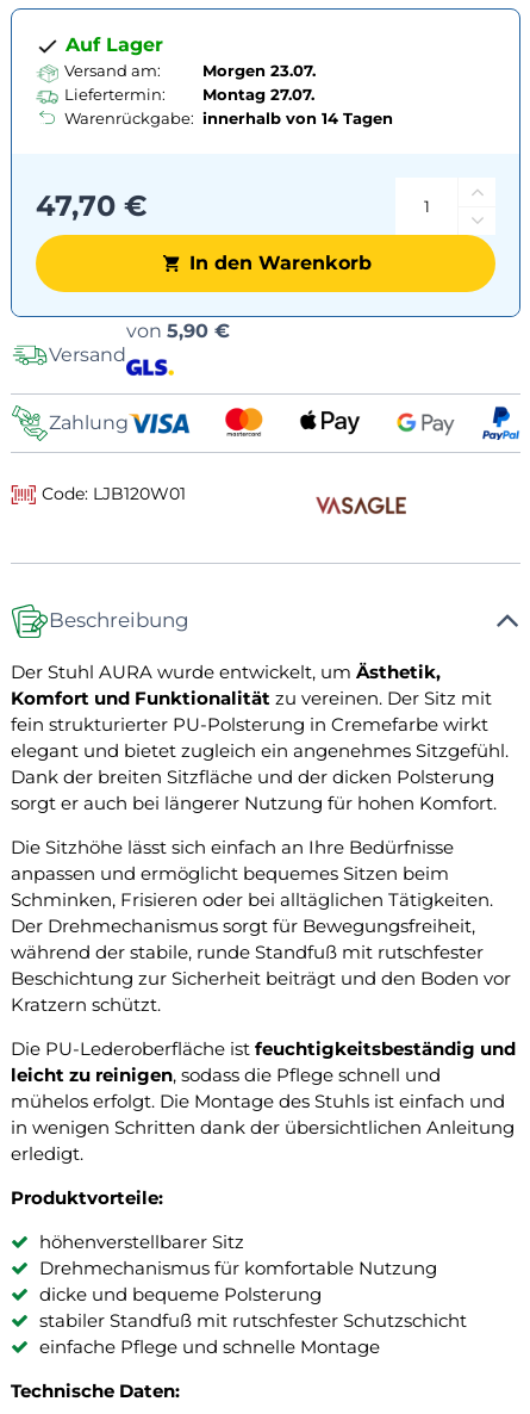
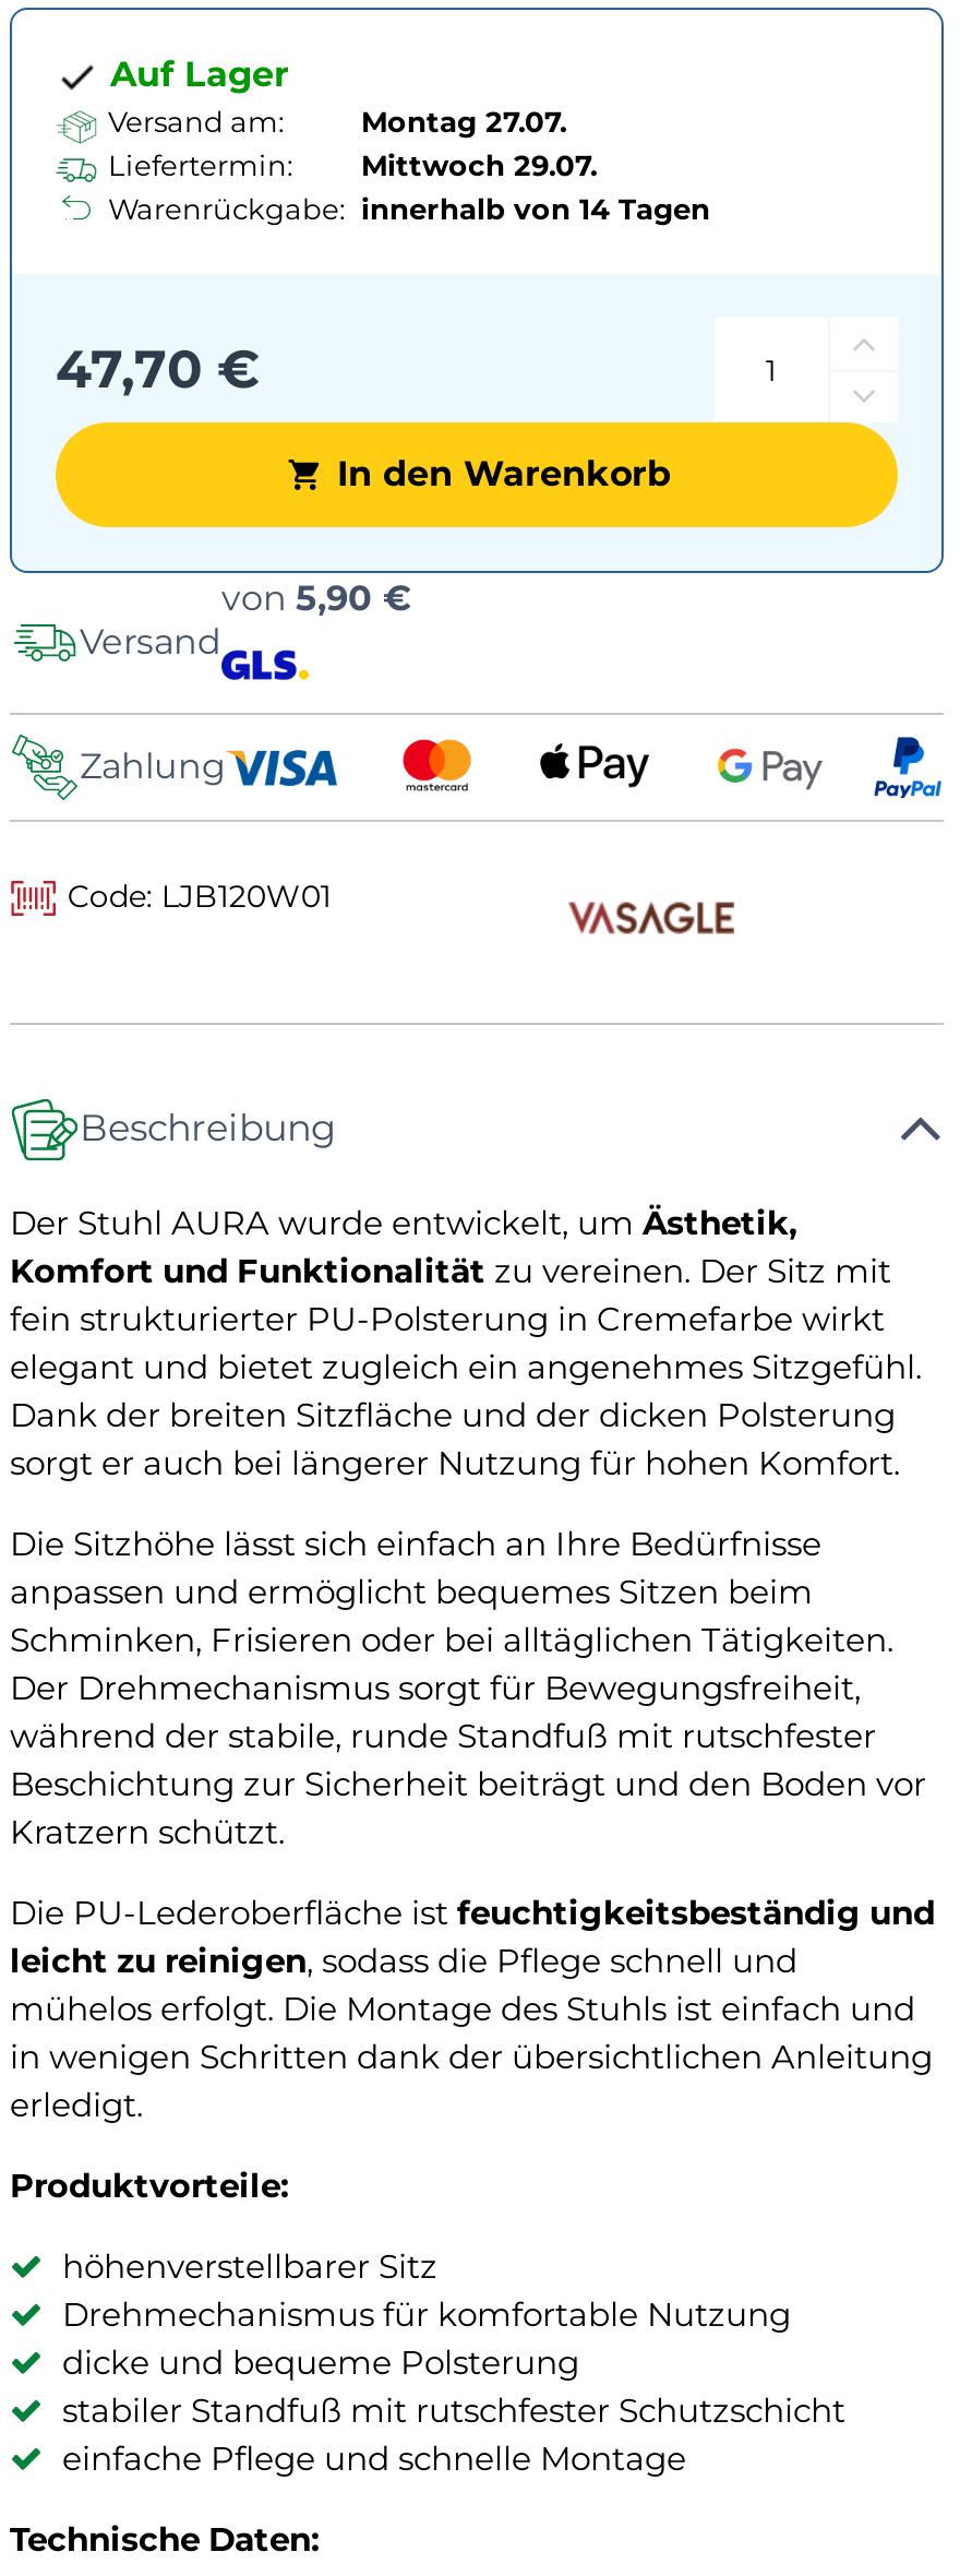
- Morgen 23.07.
+ Montag 27.07.

- Liefertermin: Montag 27.07.
+ Liefertermin: Mittwoch 29.07.
